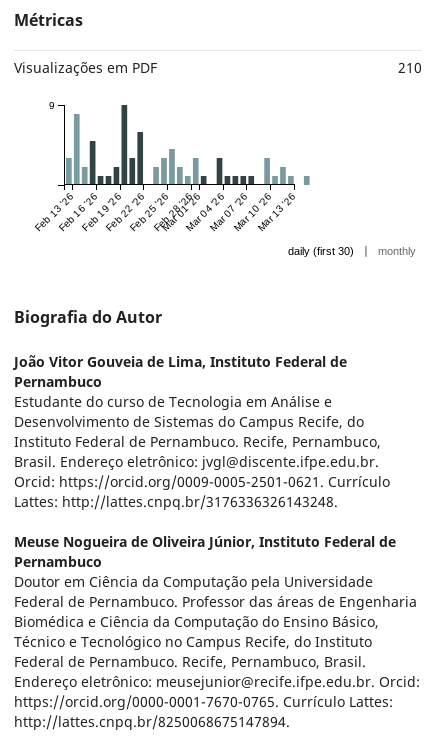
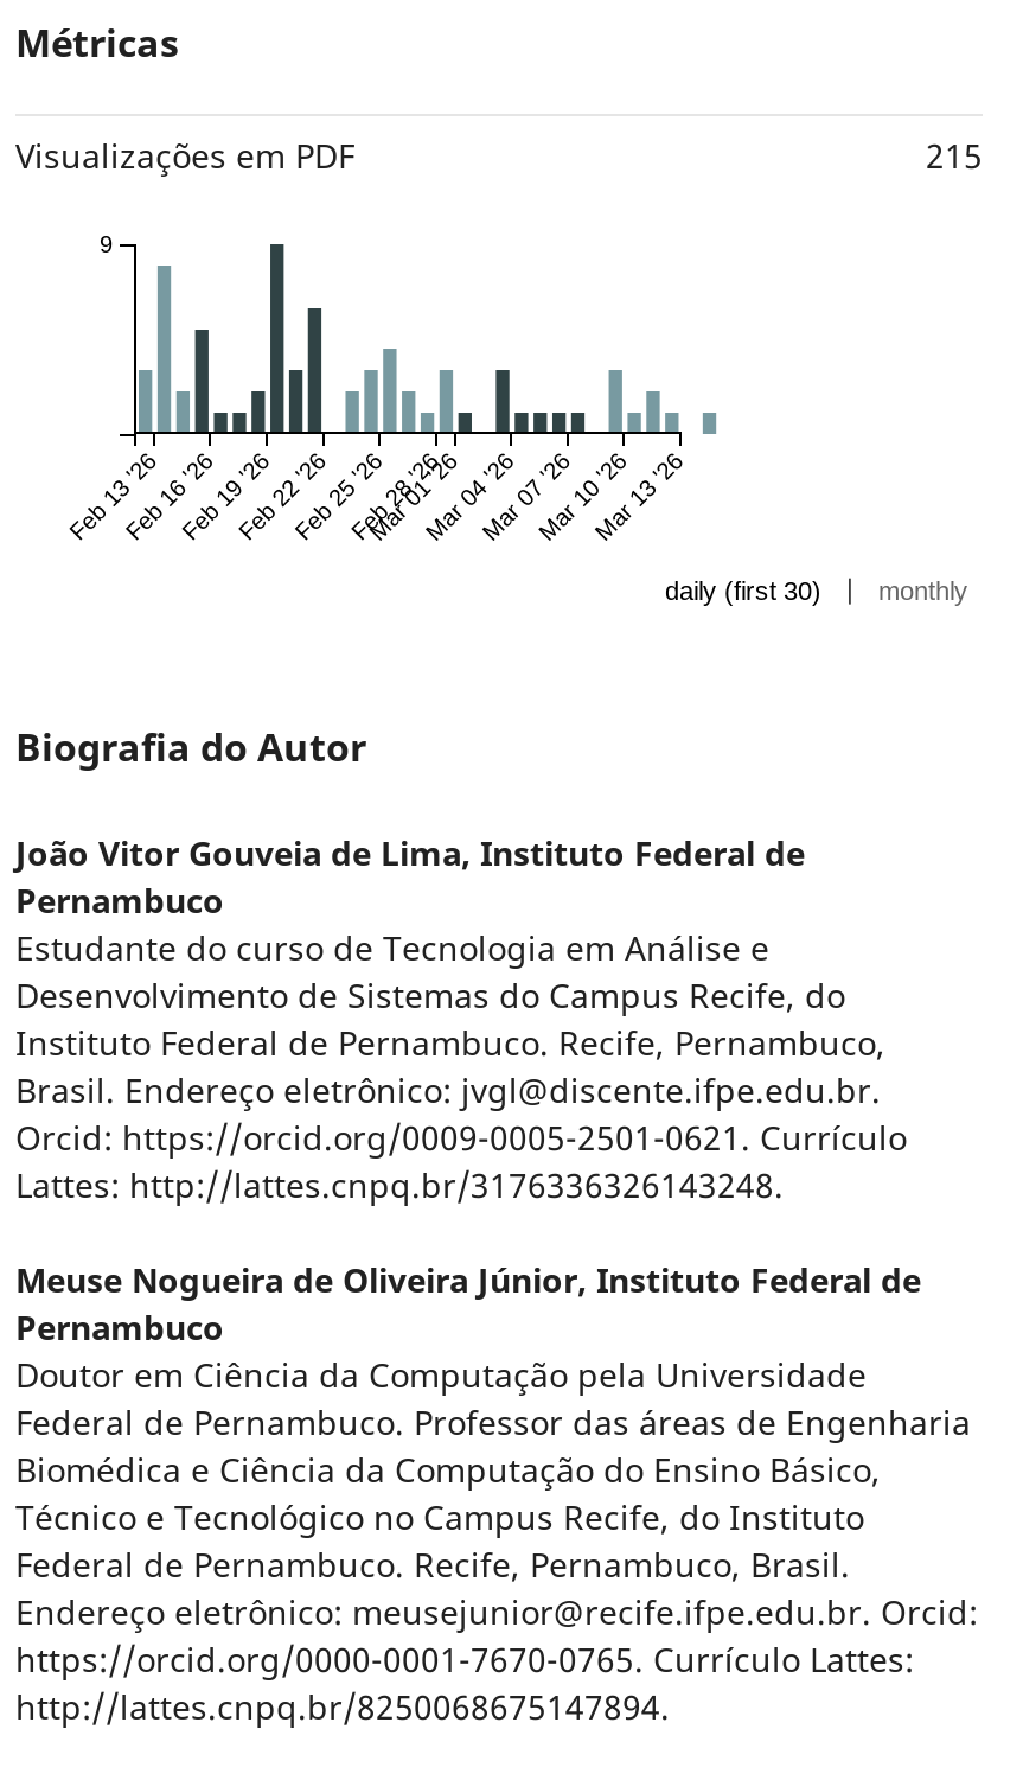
- 210
+ 215
